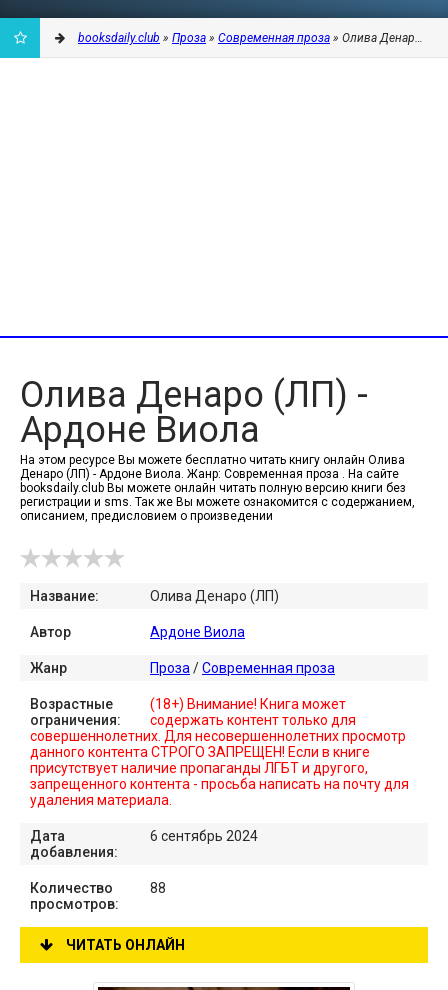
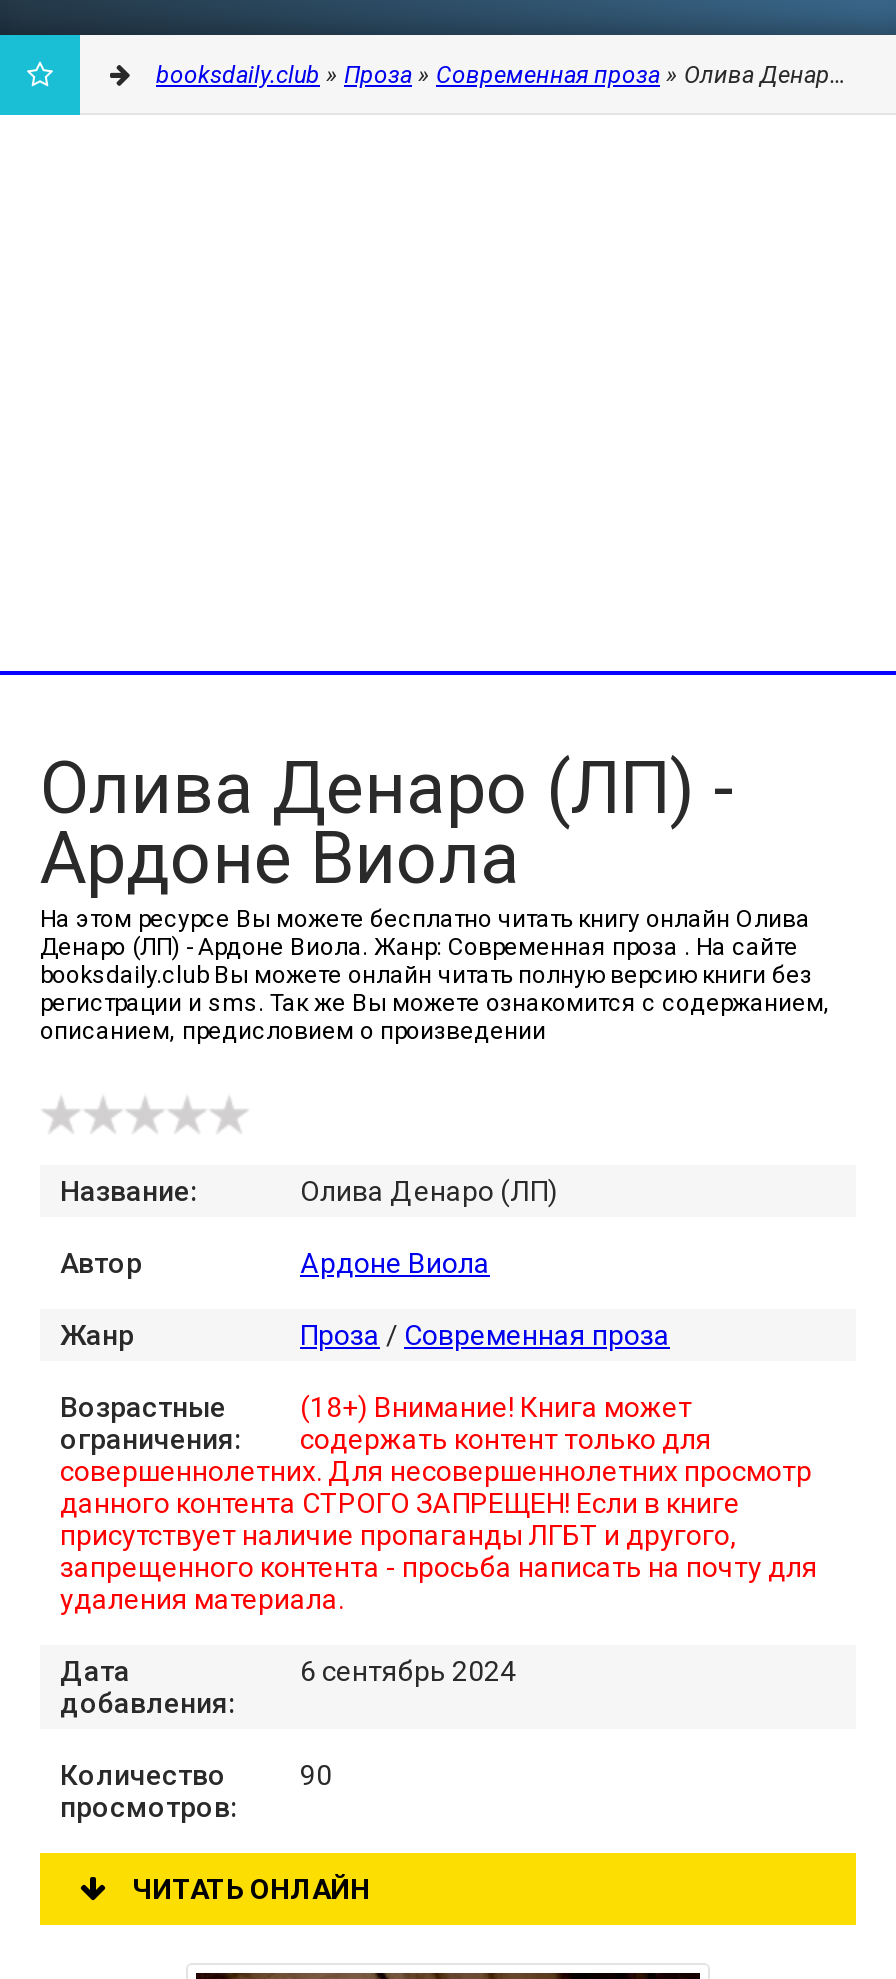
- 88
+ 90
